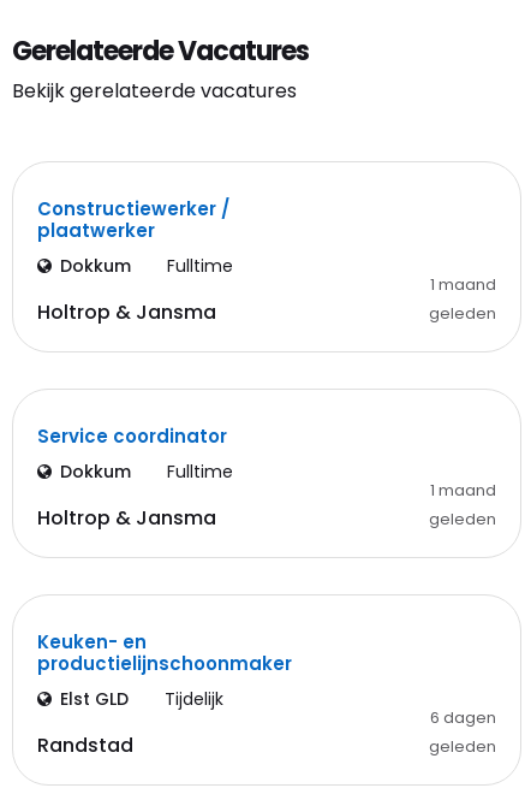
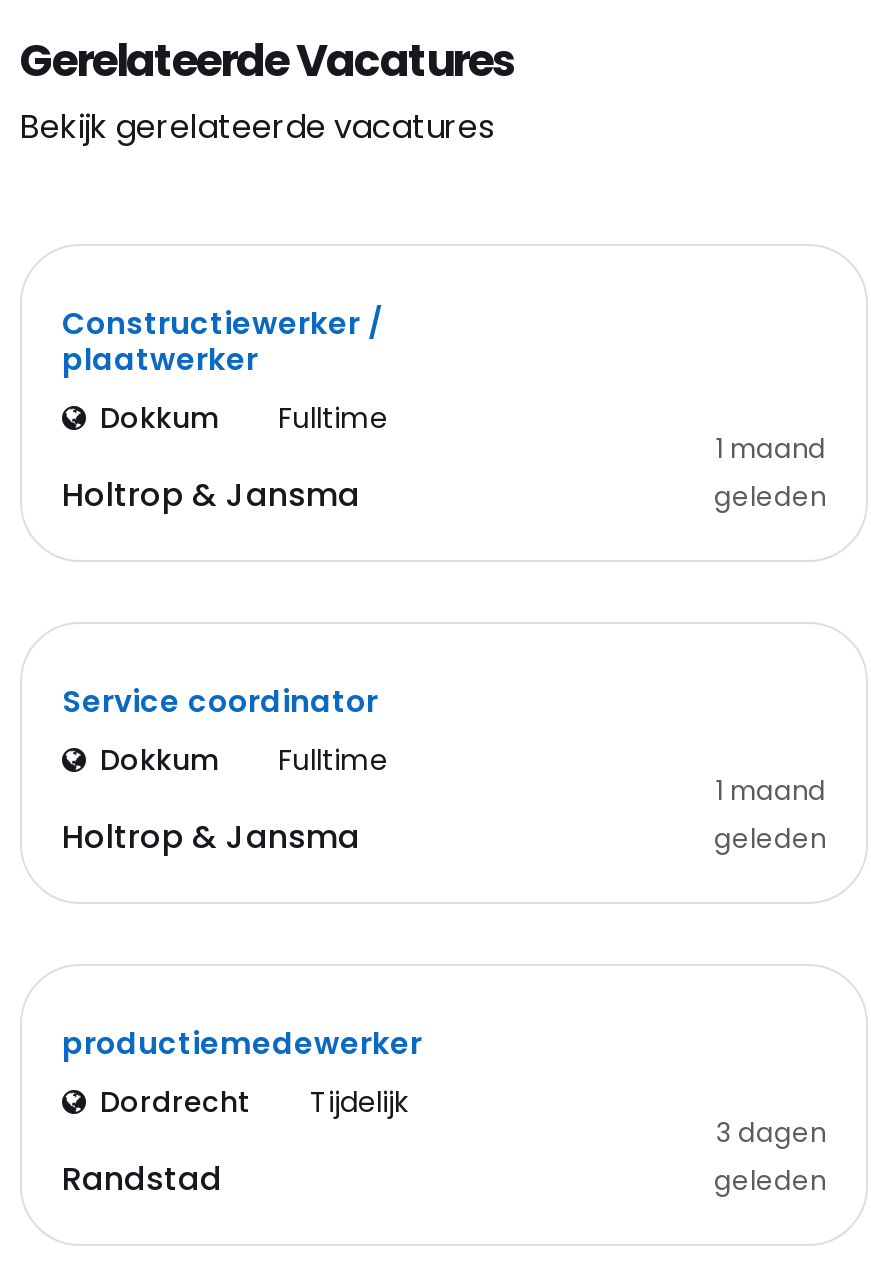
- Keuken- en
- productielijnschoonmaker
- Elst GLD
+ productiemedewerker
+ Dordrecht

- 6 dagen
+ 3 dagen
